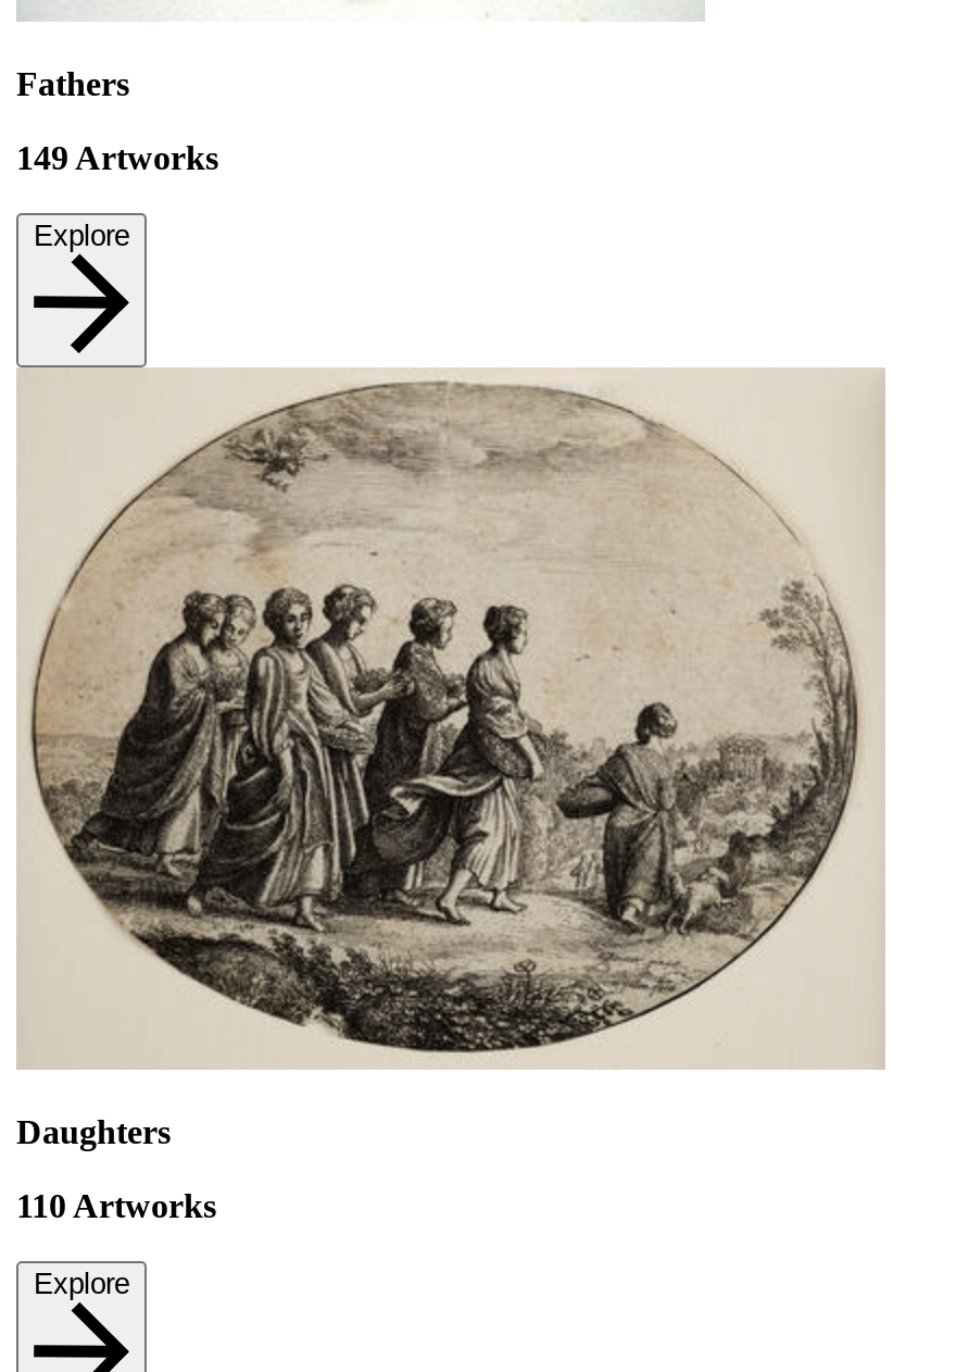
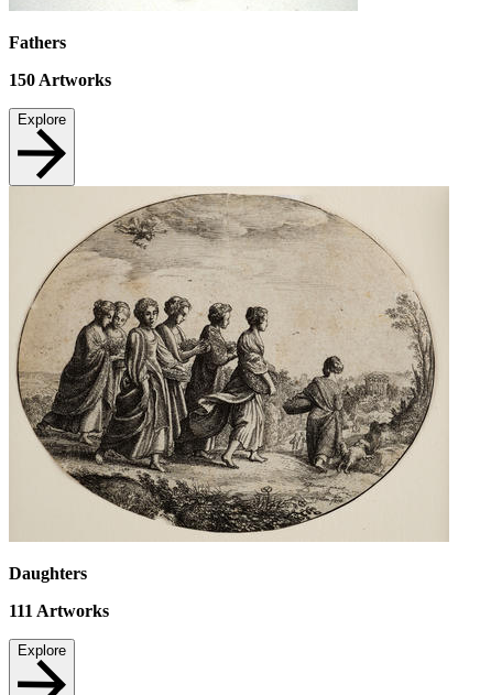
- 149 Artworks
+ 150 Artworks

- 110 Artworks
+ 111 Artworks
